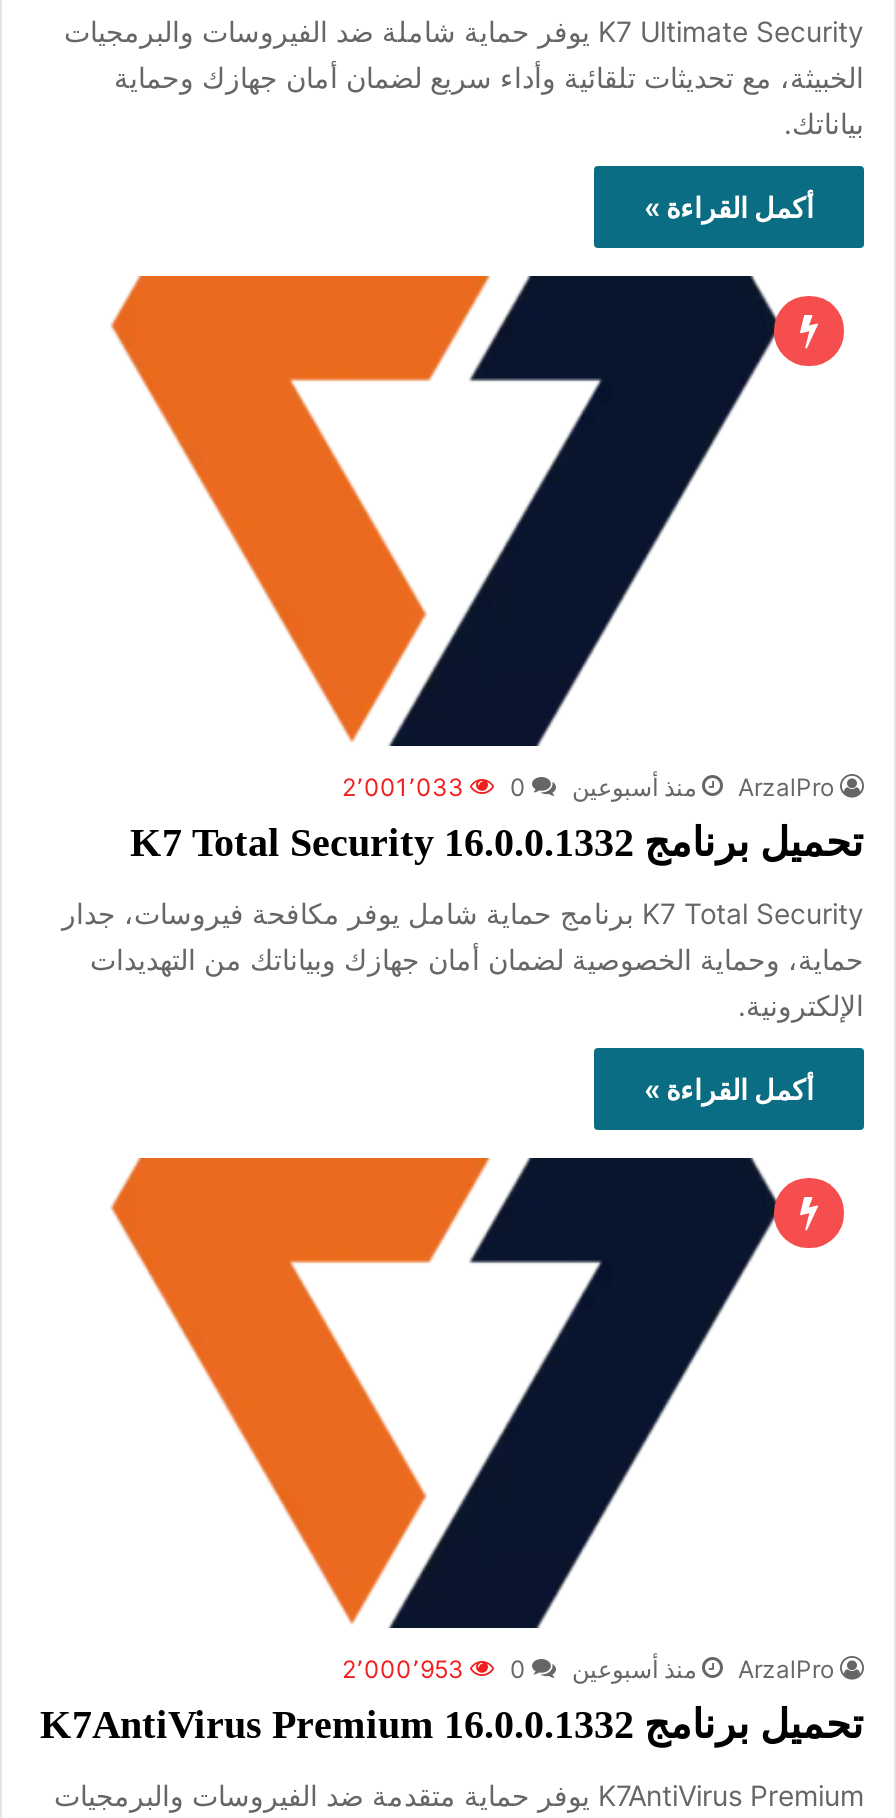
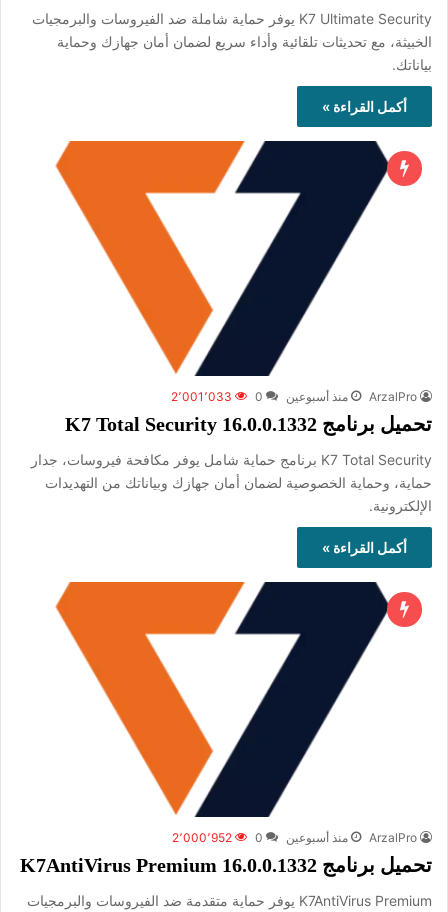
- 2٬000٬953
+ 2٬000٬952
